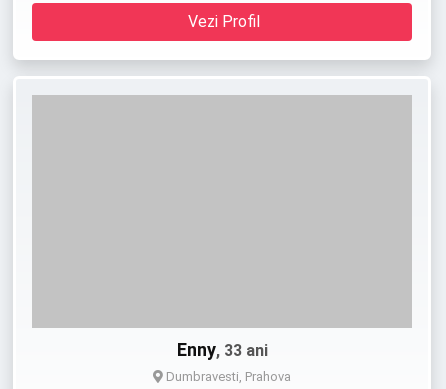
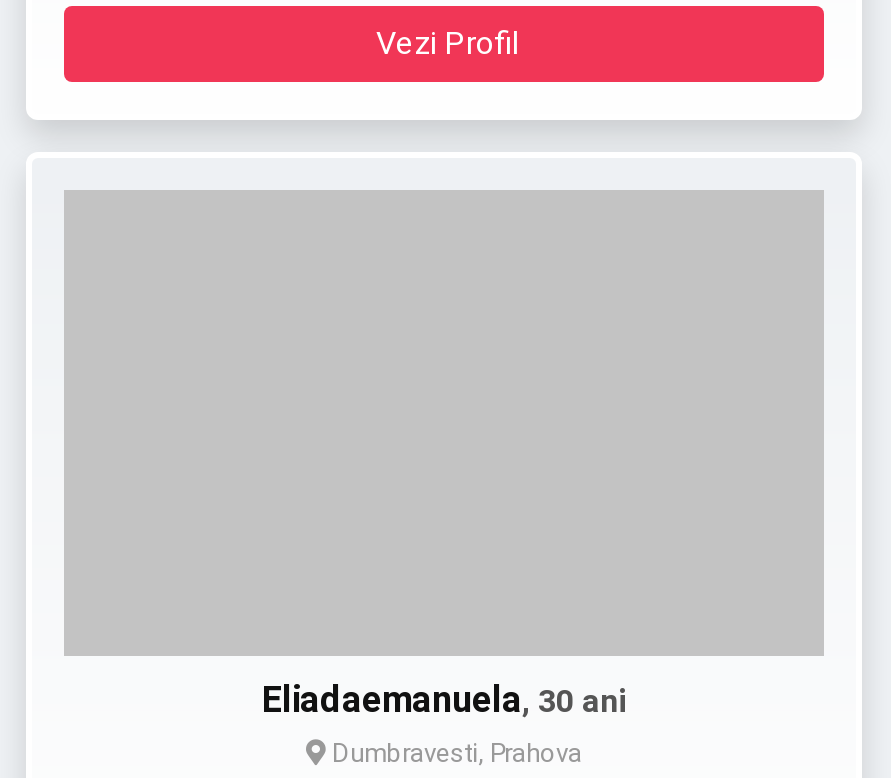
- Enny, 33 ani
+ Eliadaemanuela, 30 ani
